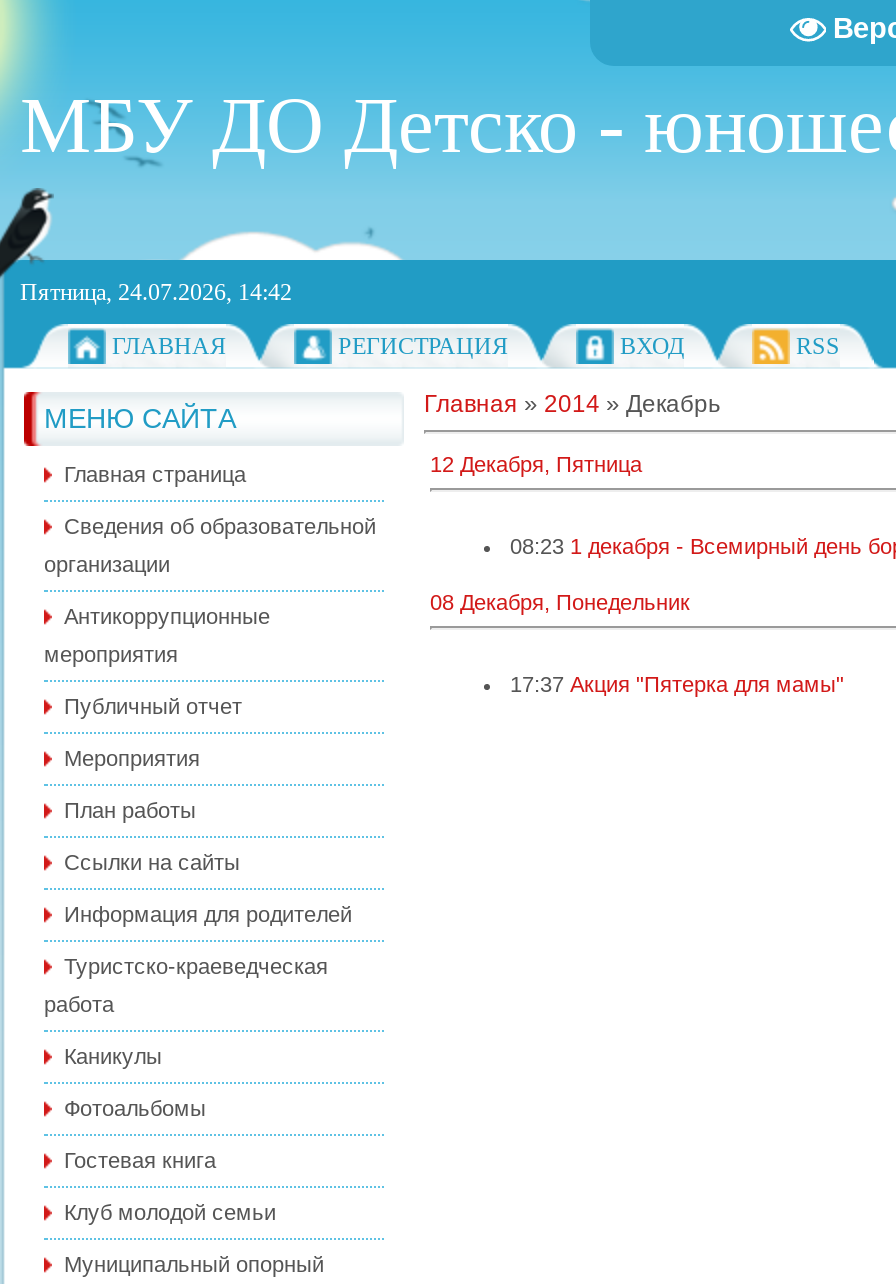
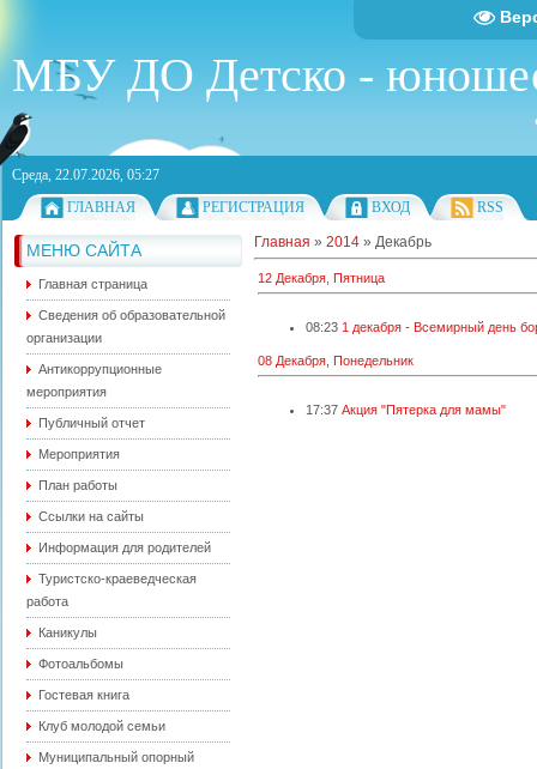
- Пятница, 24.07.2026, 14:42
+ Среда, 22.07.2026, 05:27
